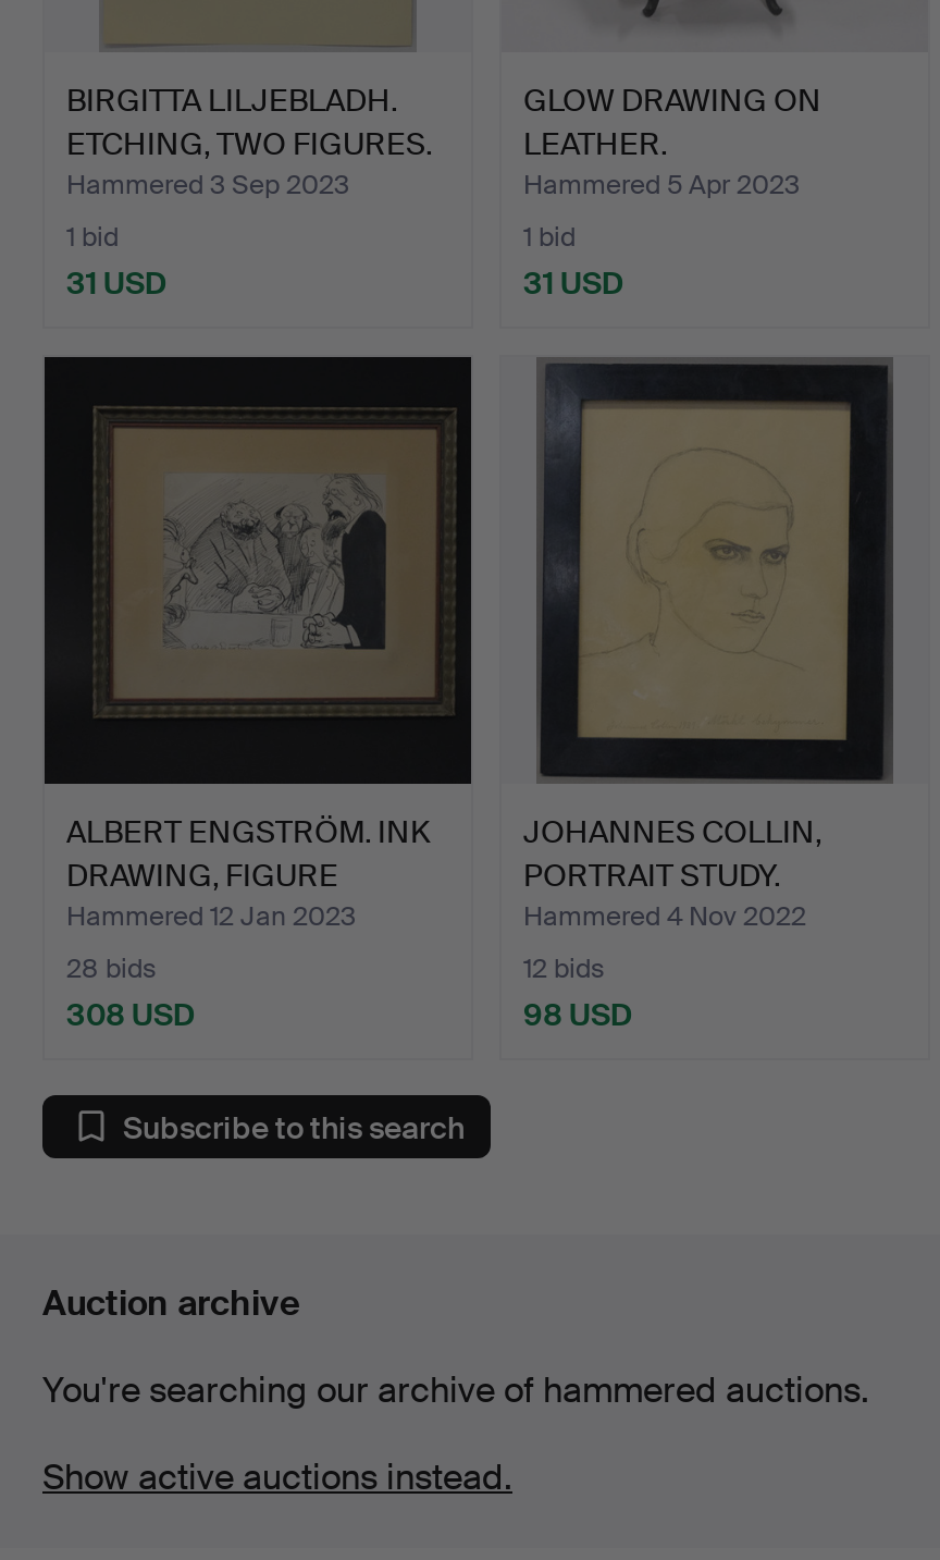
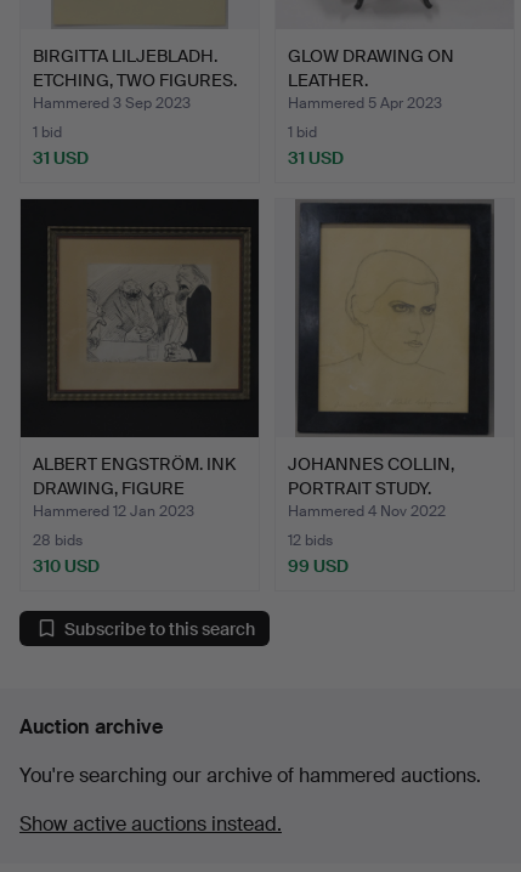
- 308 USD
+ 310 USD

- 98 USD
+ 99 USD
